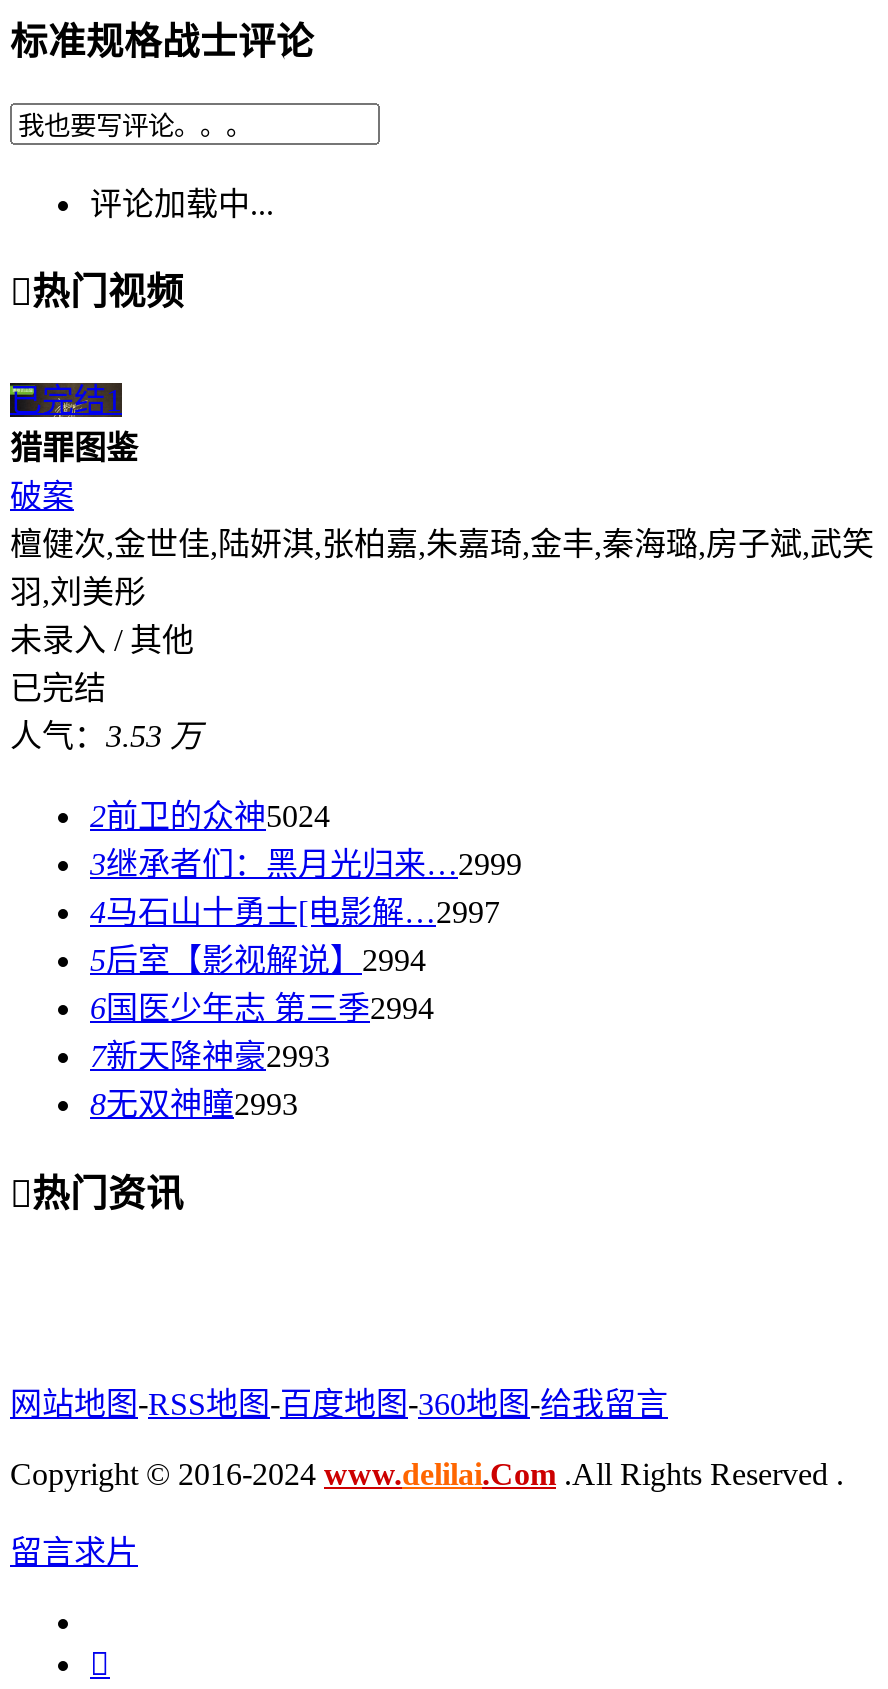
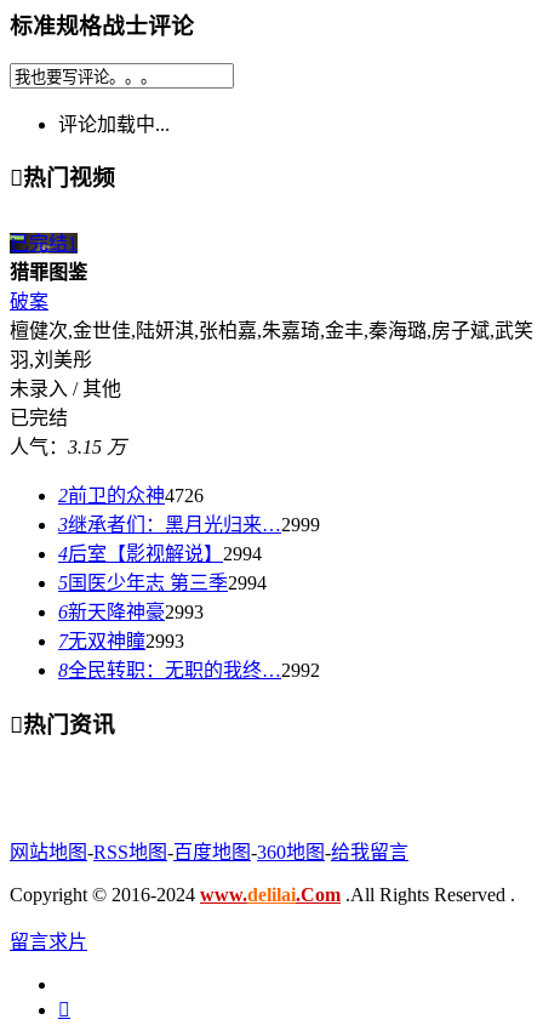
- 人气：3.53 万
+ 人气：3.15 万

- 2前卫的众神5024
+ 2前卫的众神4726

- 4马石山十勇士[电影解… 2997
- 5后室【影视解说】2994
- 6国医少年志 第三季2994
- 7新天降神豪2993
- 8无双神瞳2993
+ 4后室【影视解说】2994
+ 5国医少年志 第三季2994
+ 6新天降神豪2993
+ 7无双神瞳2993
+ 8全民转职：无职的我终… 2992
